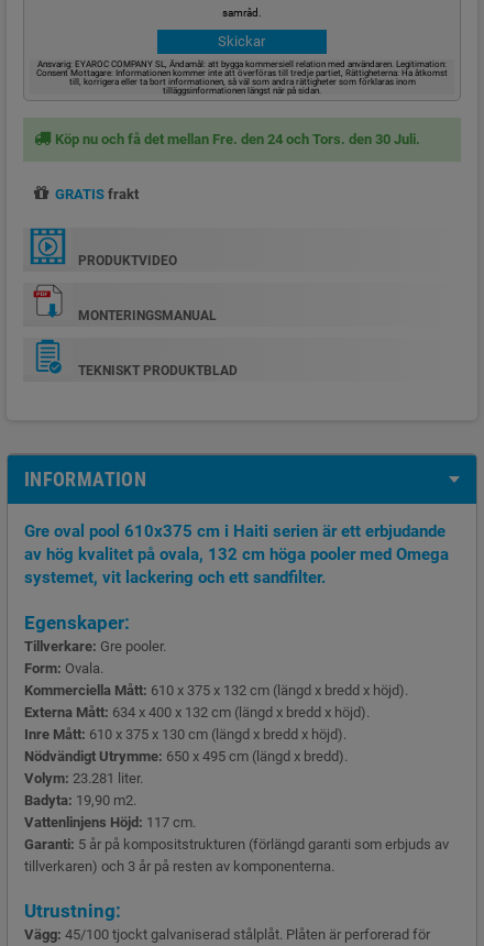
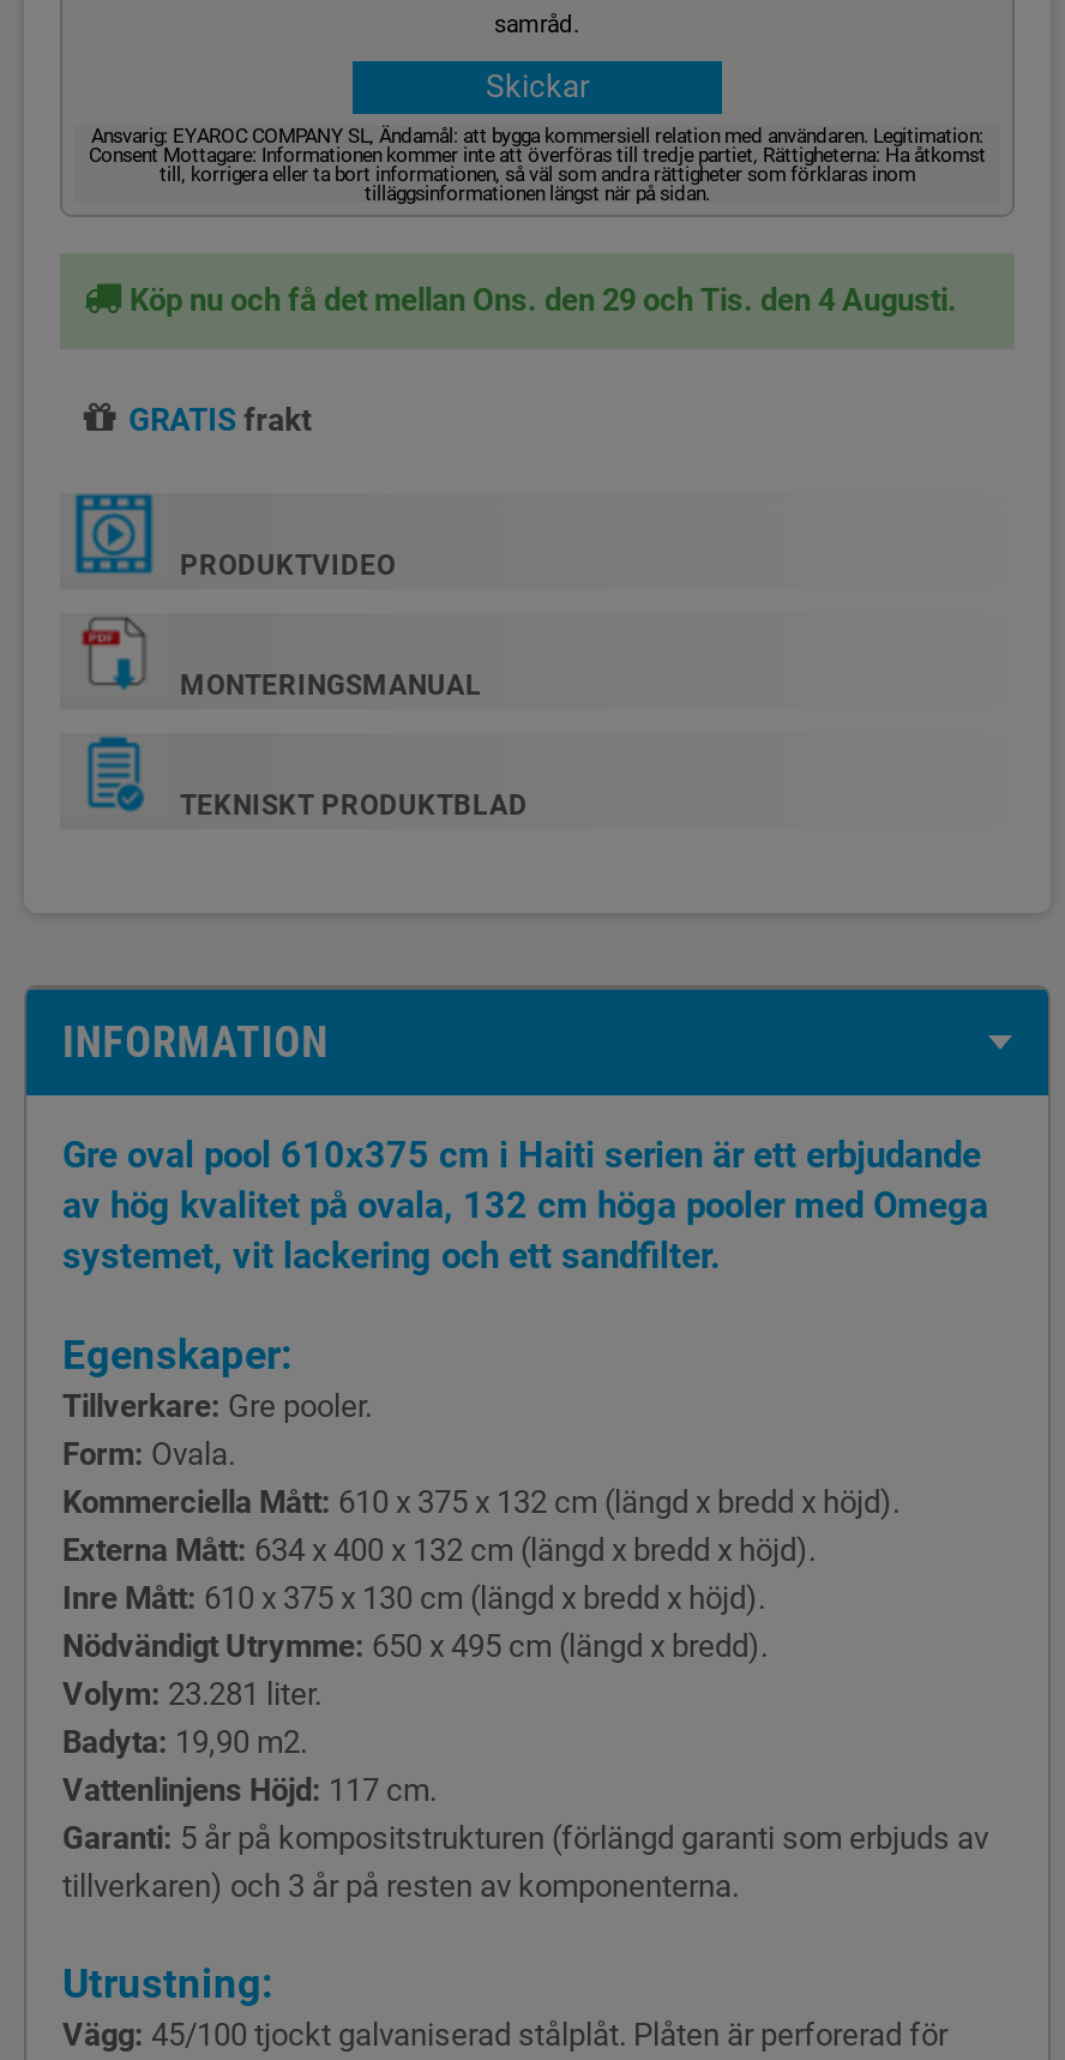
- Köp nu och få det mellan Fre. den 24 och Tors. den 30 Juli.
+ Köp nu och få det mellan Ons. den 29 och Tis. den 4 Augusti.
